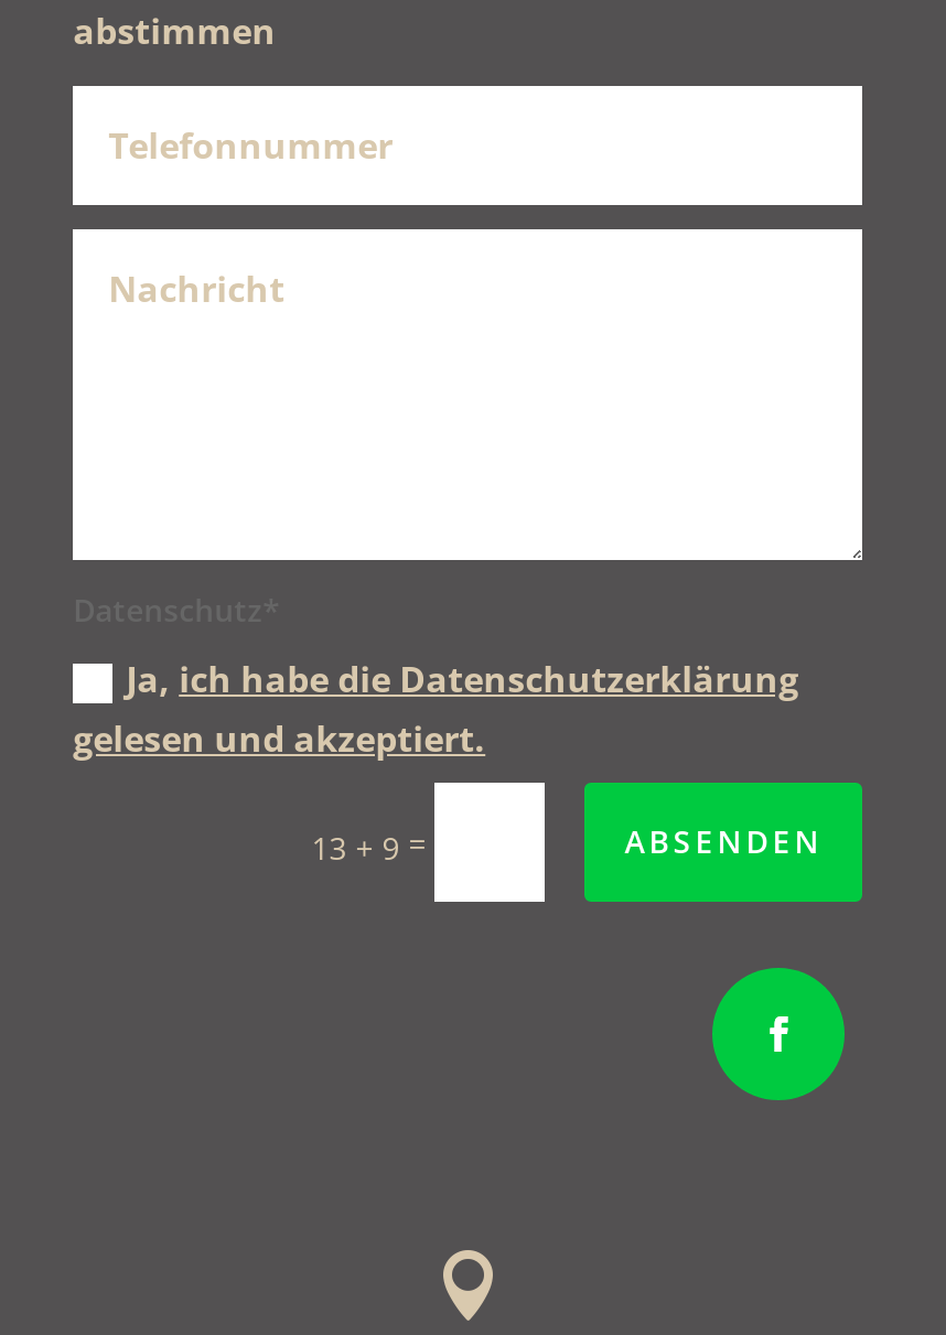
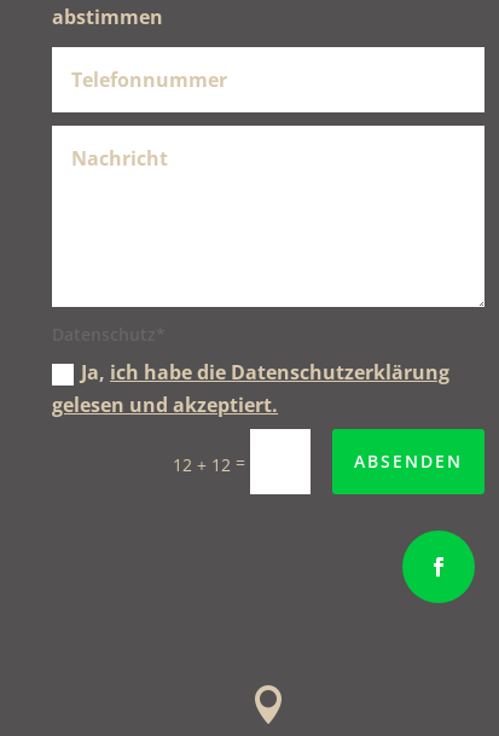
- 13 + 9 =
+ 12 + 12 =
